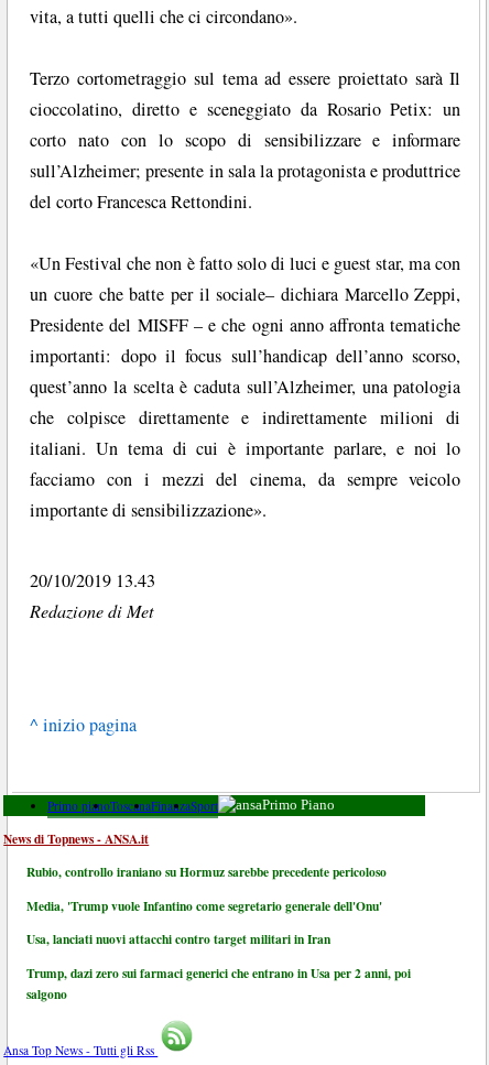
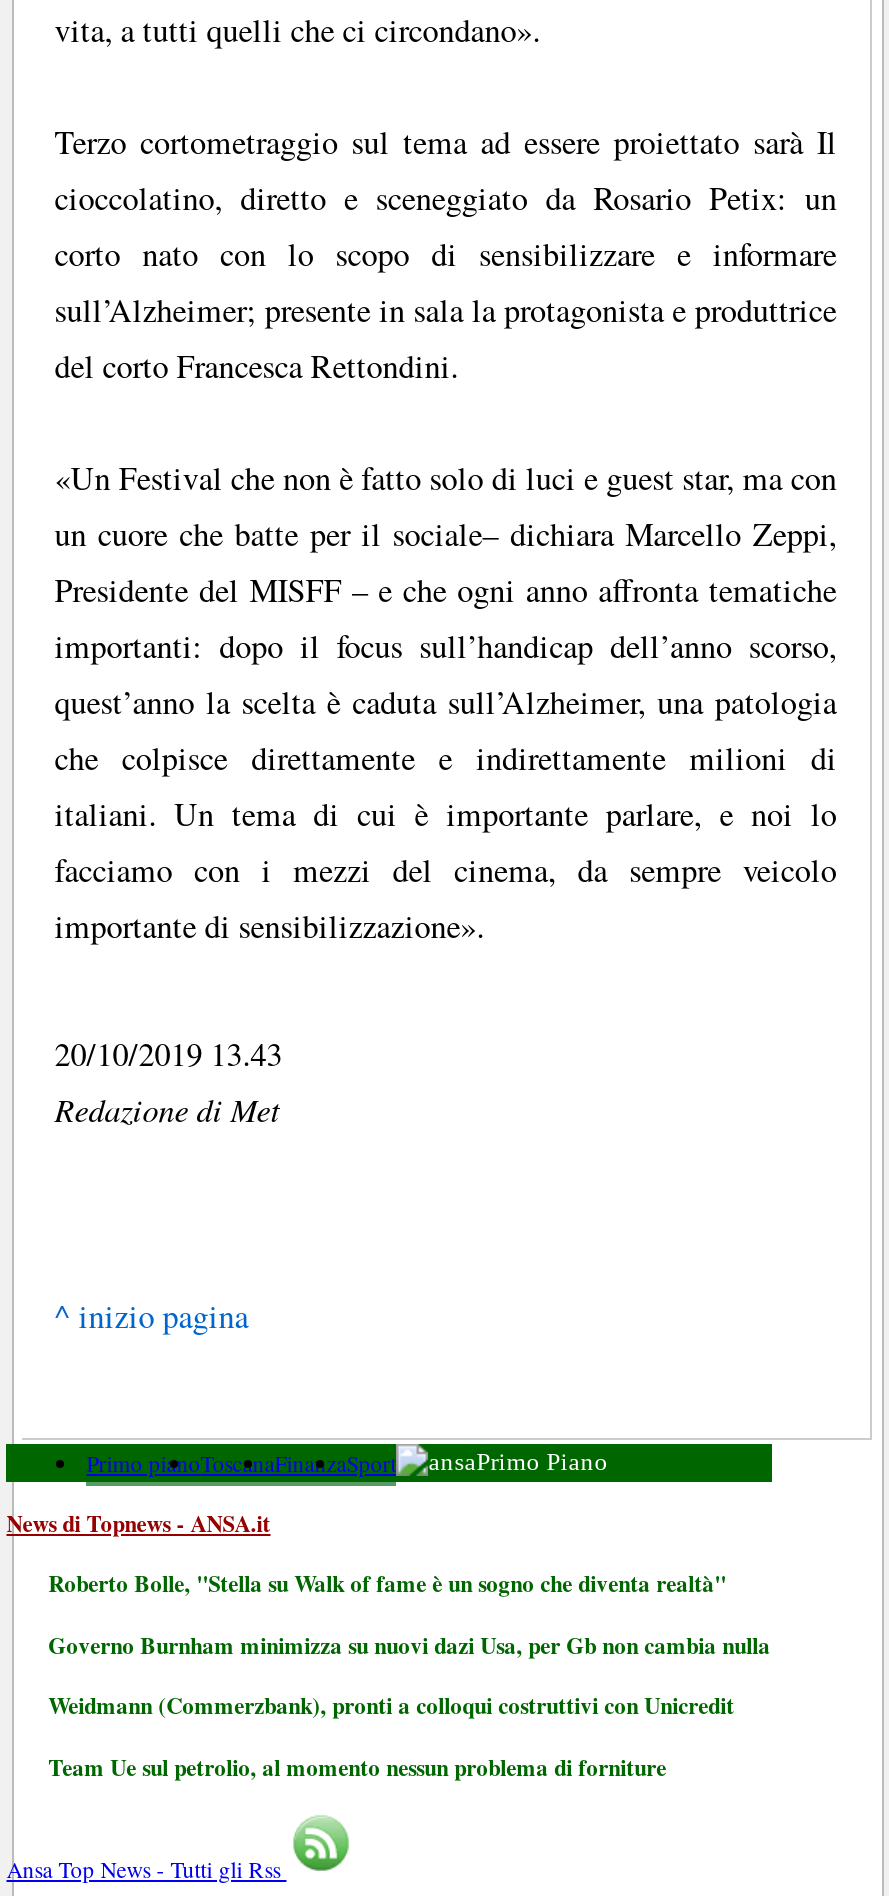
- Rubio, controllo iraniano su Hormuz sarebbe precedente pericoloso
+ Roberto Bolle, "Stella su Walk of fame è un sogno che diventa realtà"

- Media, 'Trump vuole Infantino come segretario generale dell'Onu'
+ Governo Burnham minimizza su nuovi dazi Usa, per Gb non cambia nulla

- Usa, lanciati nuovi attacchi contro target militari in Iran
+ Weidmann (Commerzbank), pronti a colloqui costruttivi con Unicredit

- Trump, dazi zero sui farmaci generici che entrano in Usa per 2 anni, poi
- salgono
+ Team Ue sul petrolio, al momento nessun problema di forniture
